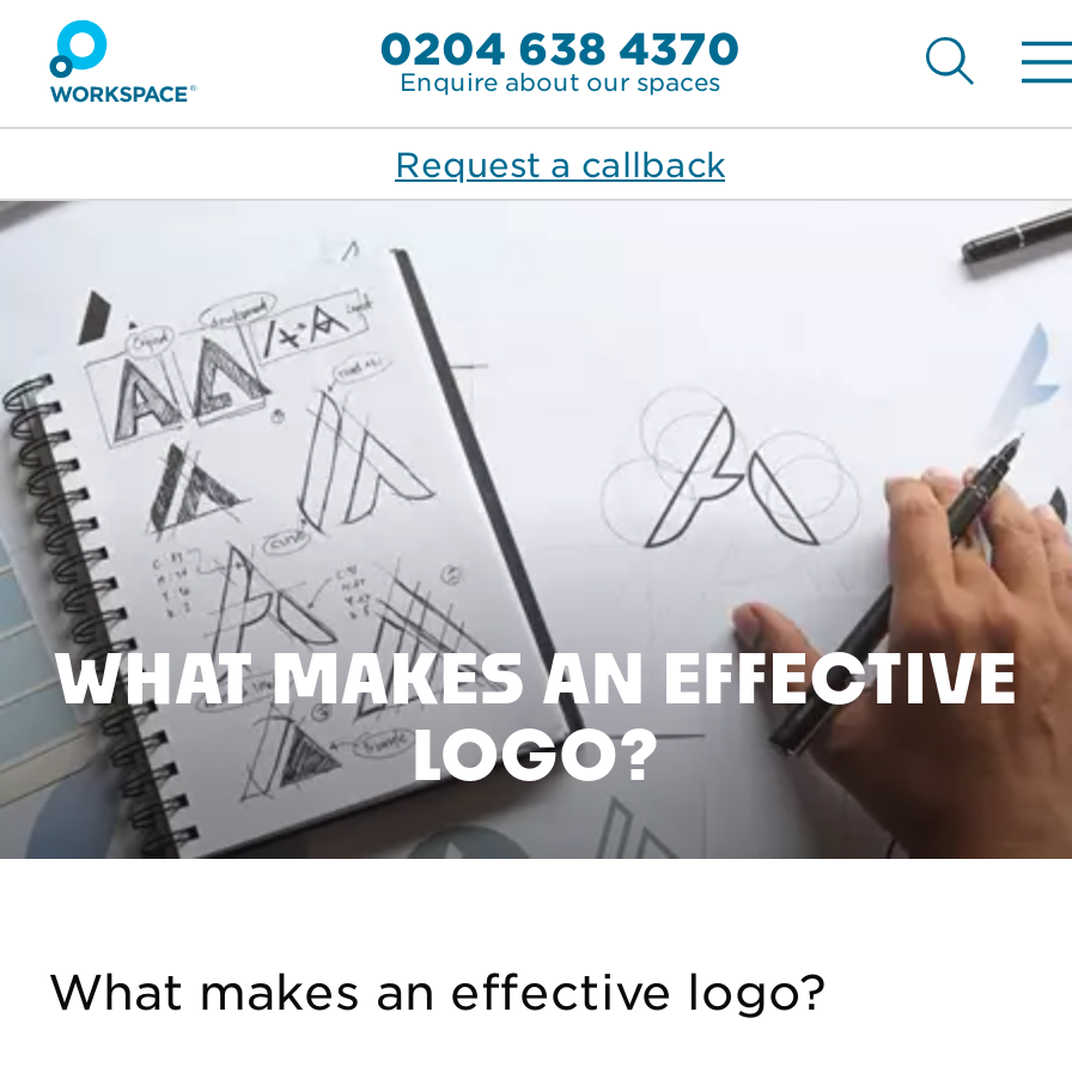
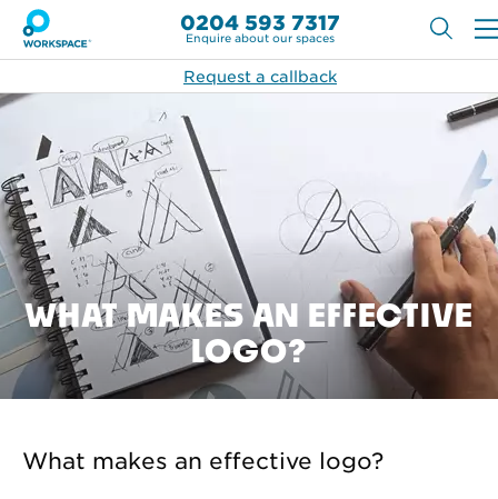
- 0204 638 4370
+ 0204 593 7317
